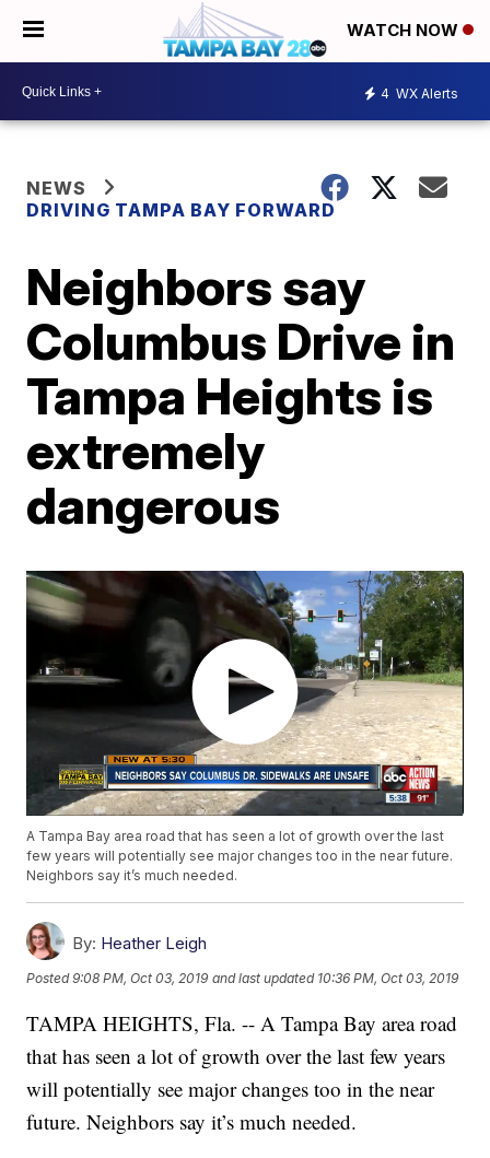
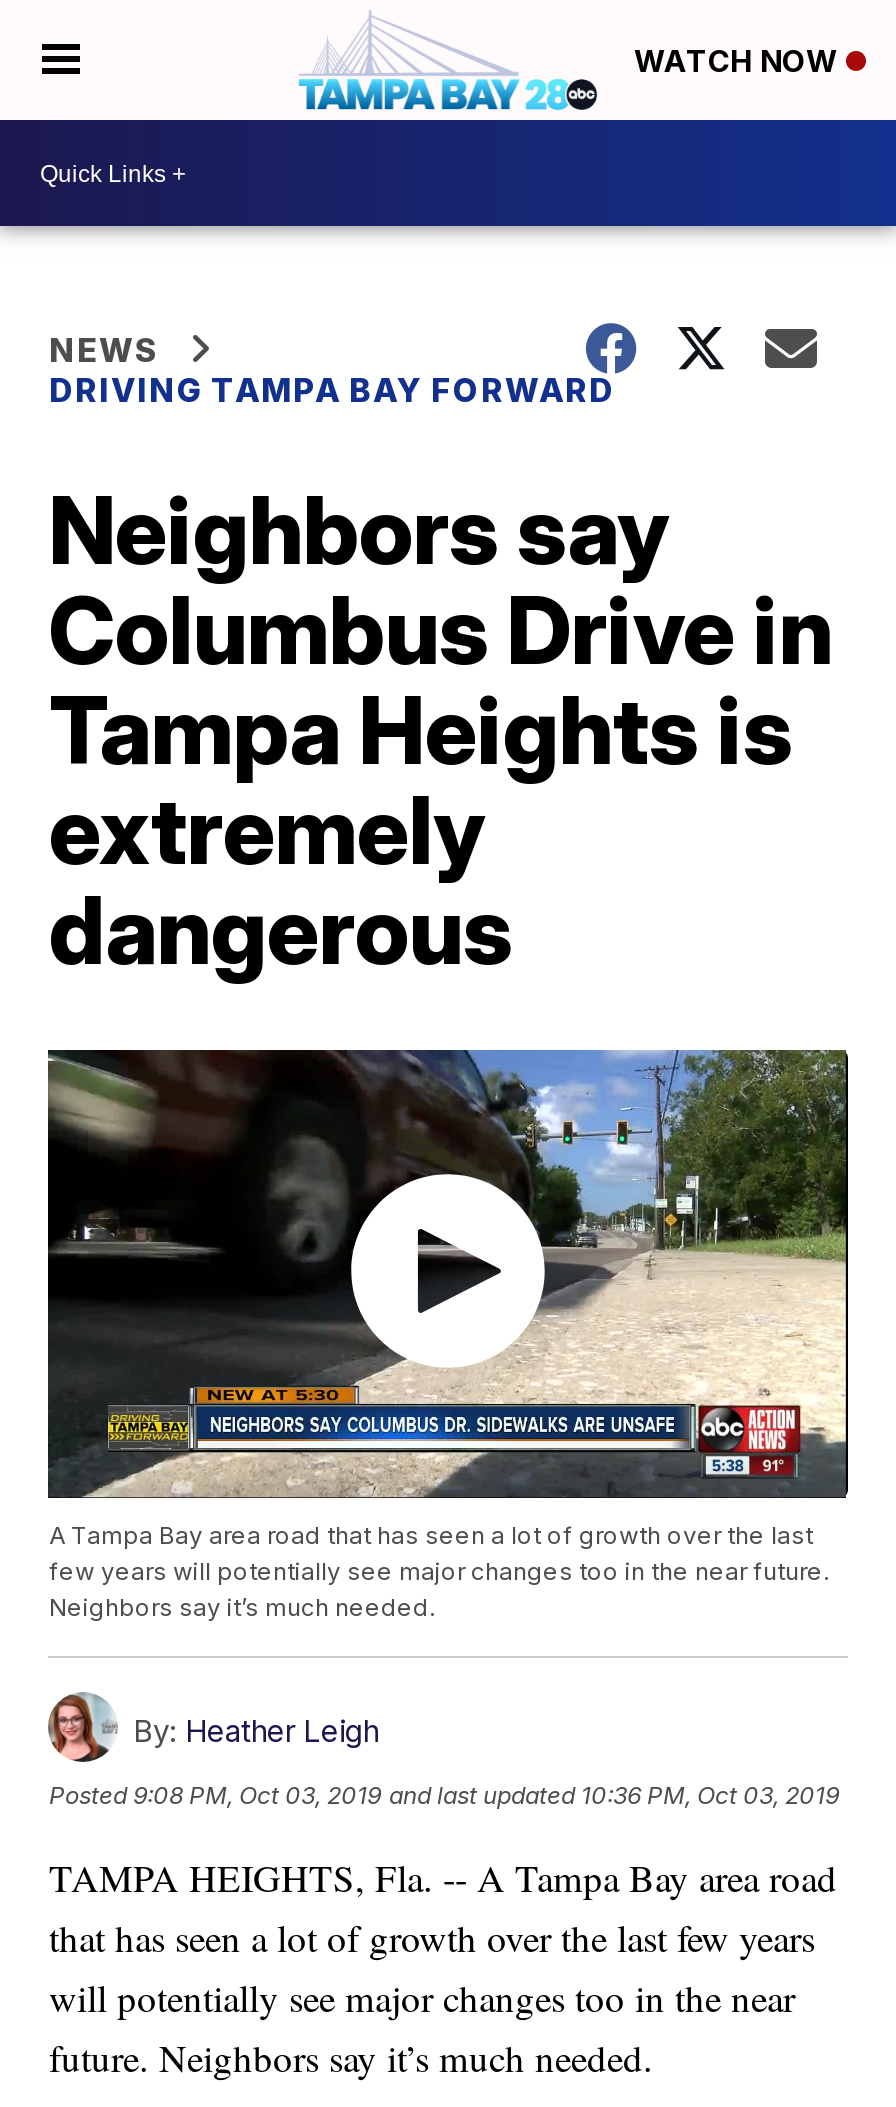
- 4 WX Alerts
